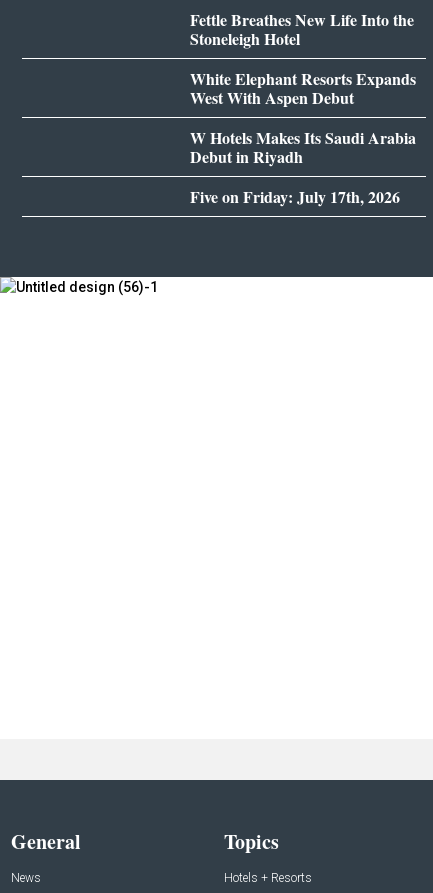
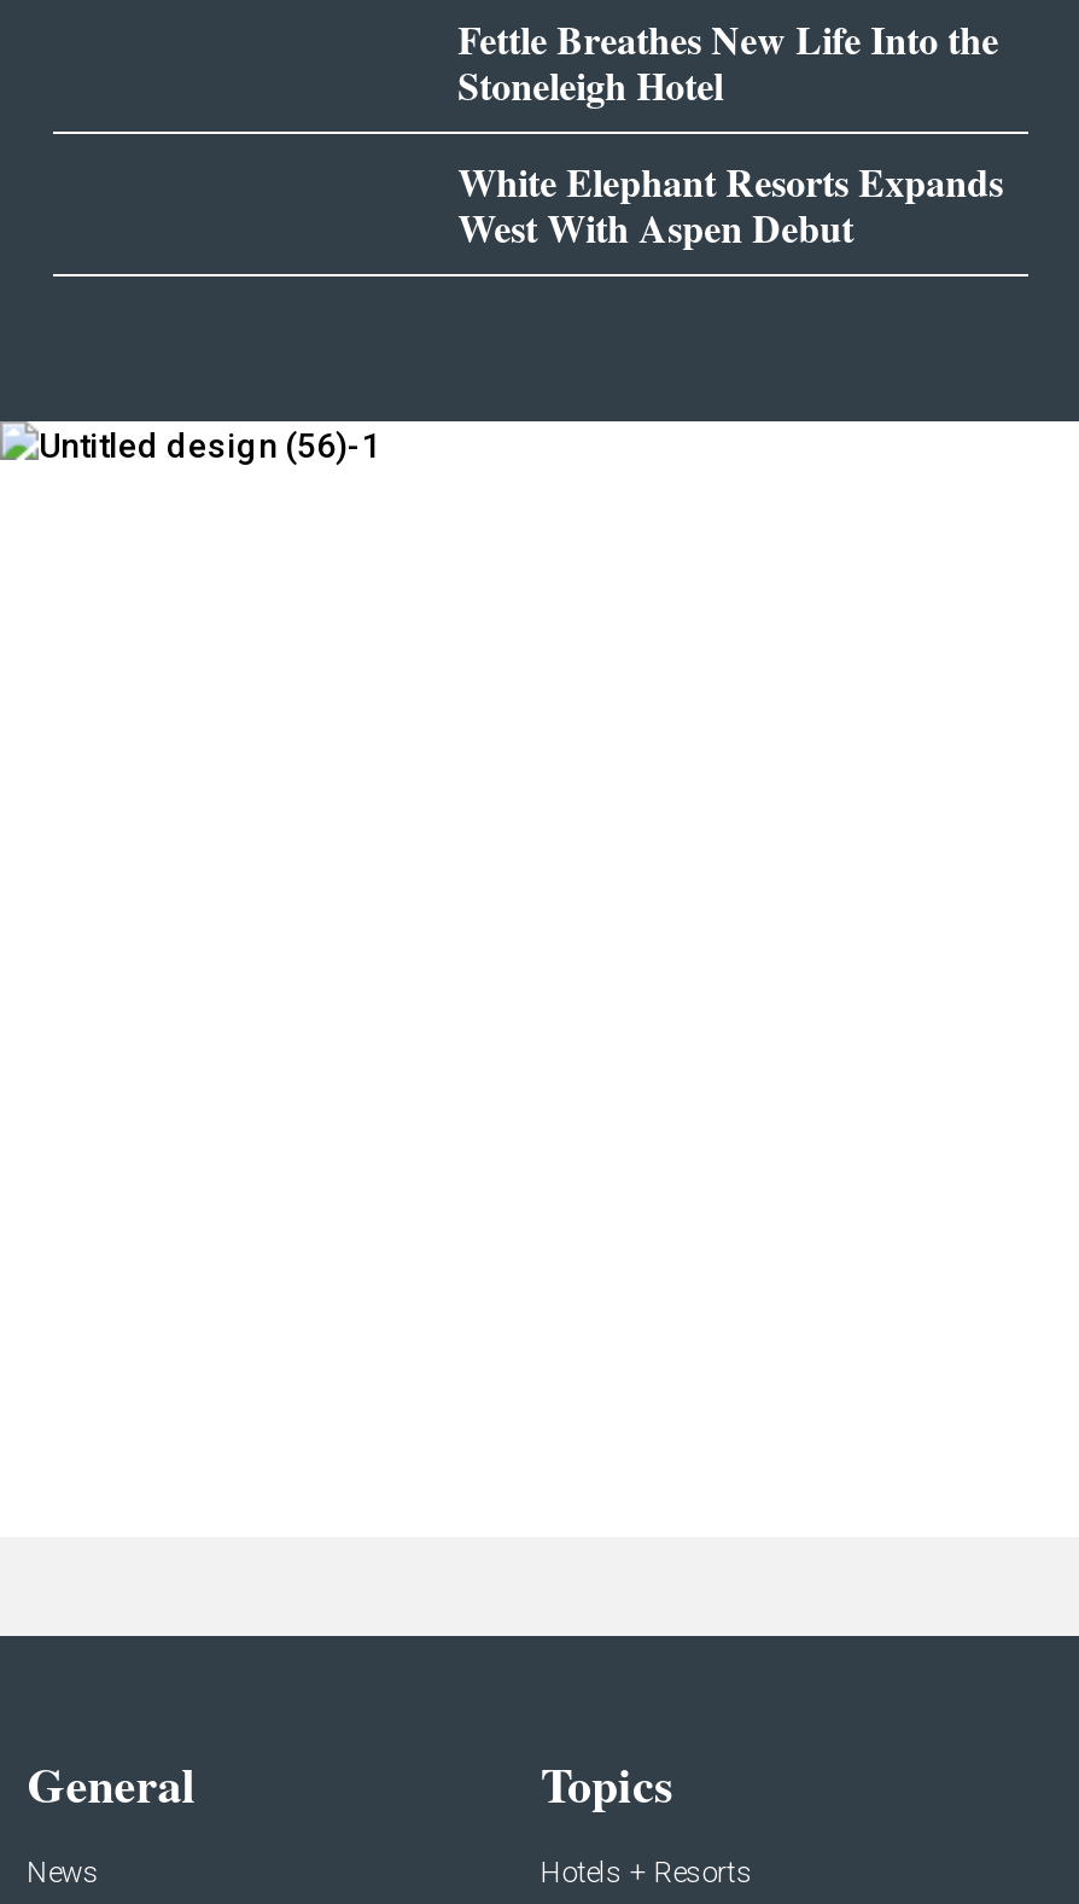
- W Hotels Makes Its Saudi Arabia
- Debut in Riyadh
- Five on Friday: July 17th, 2026
